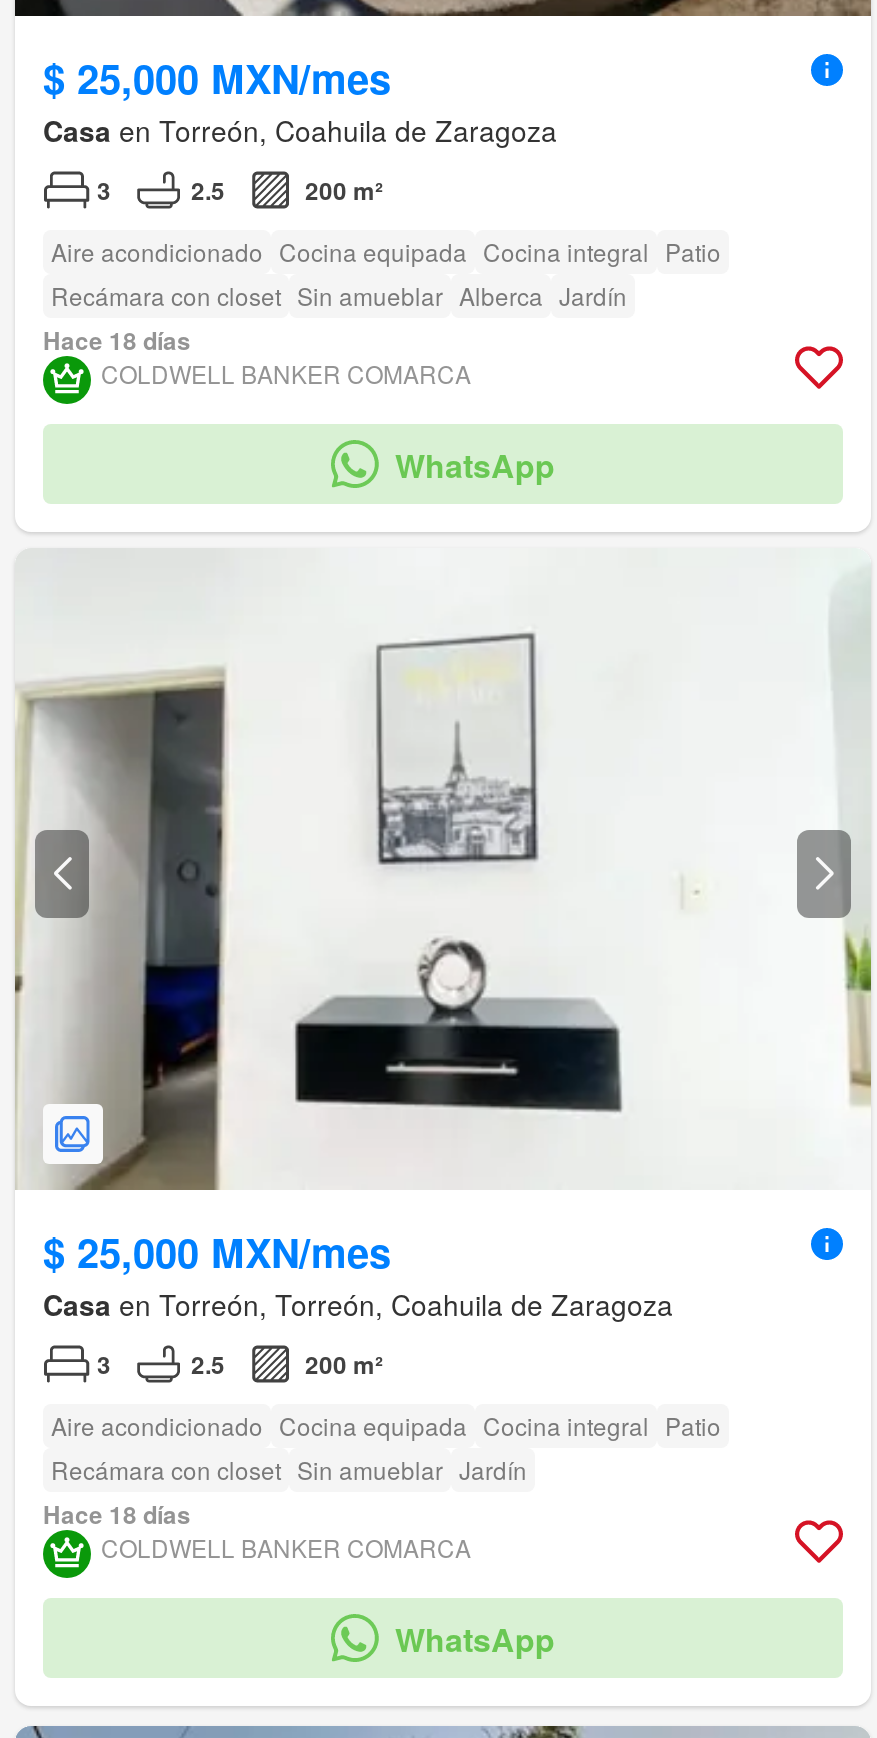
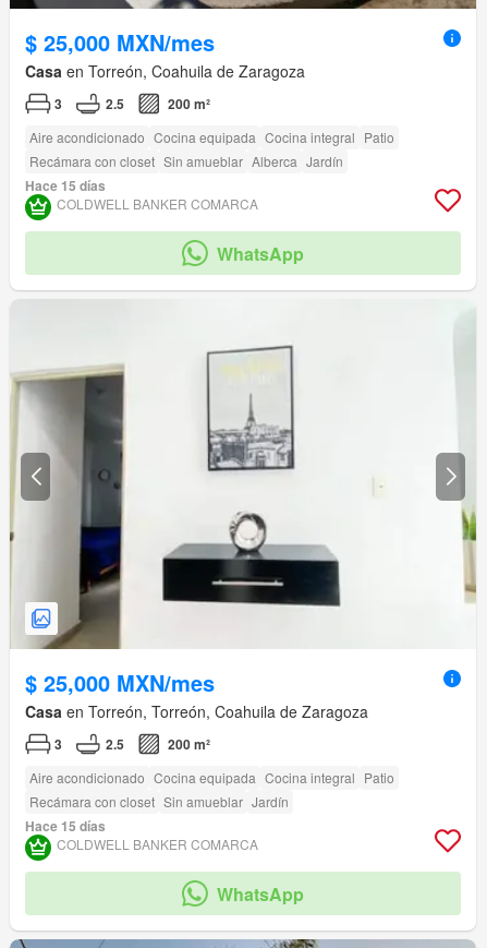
- Hace 18 días
+ Hace 15 días

- Hace 18 días
+ Hace 15 días
